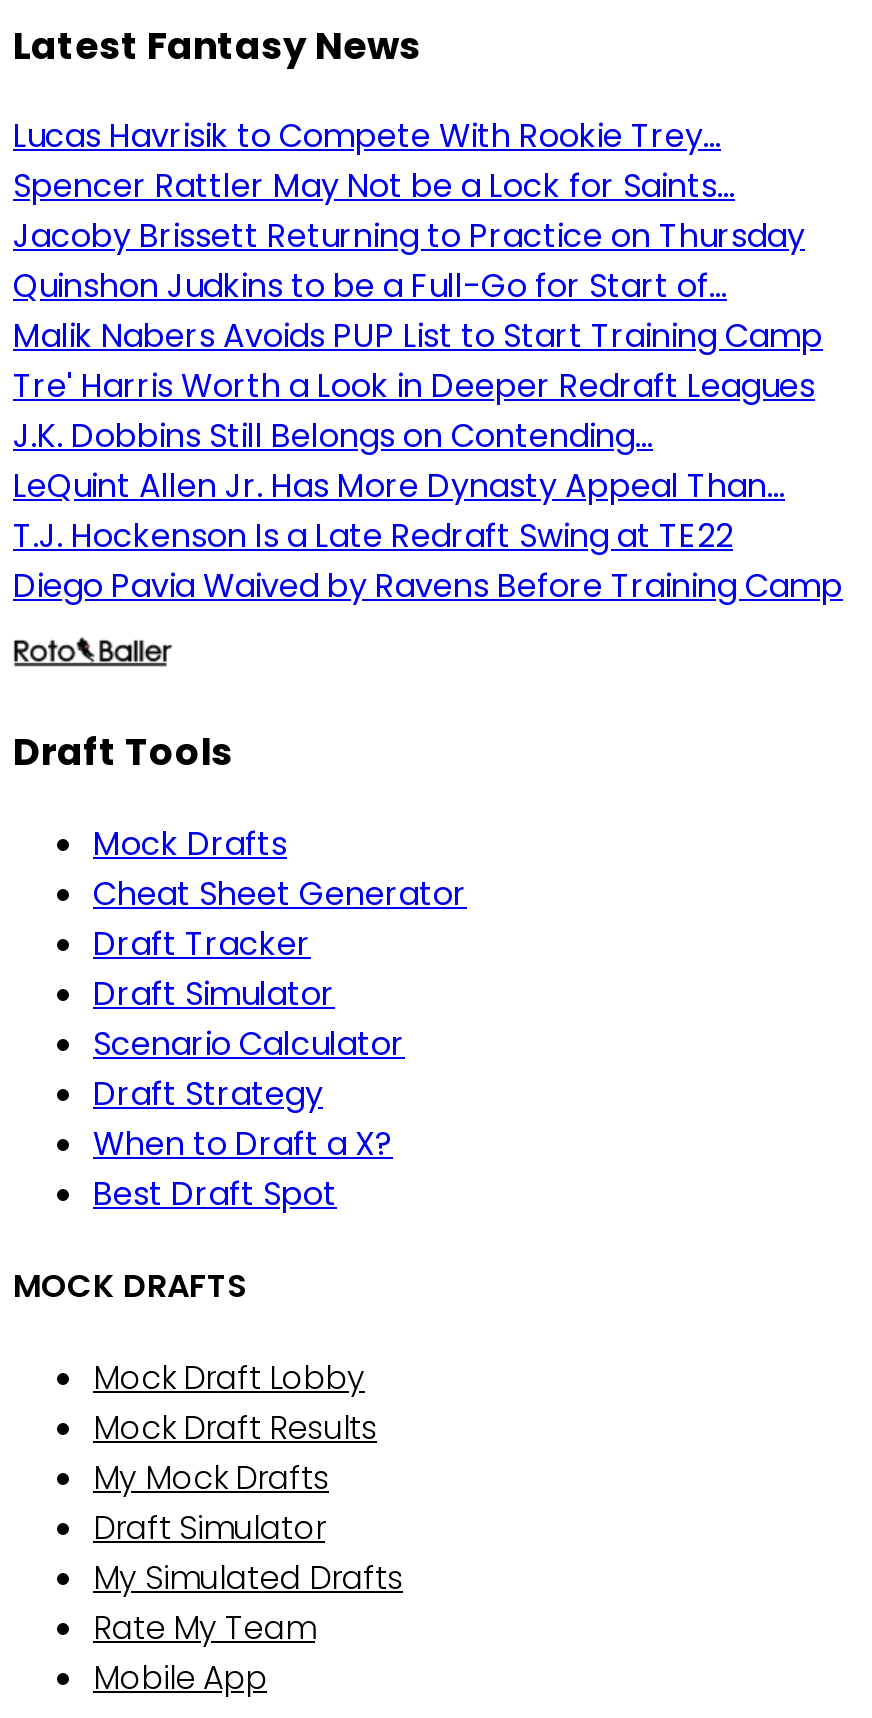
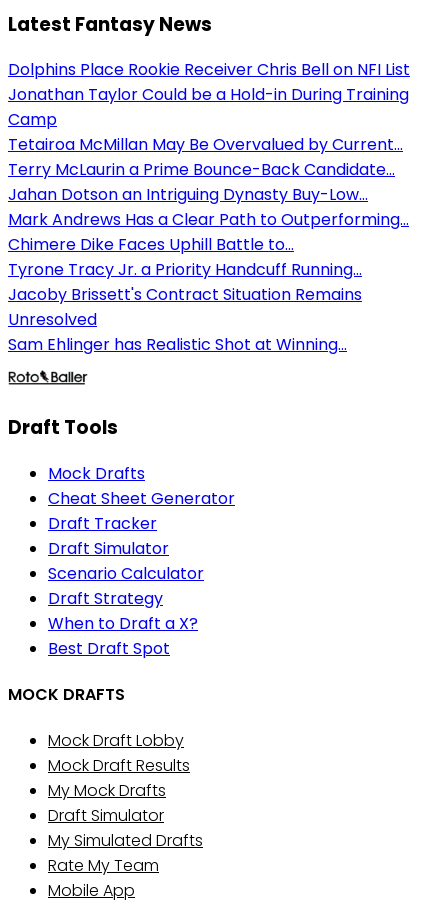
- Lucas Havrisik to Compete With Rookie Trey...
- Spencer Rattler May Not be a Lock for Saints...
- Jacoby Brissett Returning to Practice on Thursday
- Quinshon Judkins to be a Full-Go for Start of...
- Malik Nabers Avoids PUP List to Start Training Camp
- Tre' Harris Worth a Look in Deeper Redraft Leagues
- J.K. Dobbins Still Belongs on Contending...
- LeQuint Allen Jr. Has More Dynasty Appeal Than...
- T.J. Hockenson Is a Late Redraft Swing at TE22
- Diego Pavia Waived by Ravens Before Training Camp
+ Dolphins Place Rookie Receiver Chris Bell on NFI List
+ Jonathan Taylor Could be a Hold-in During Training
+ Camp
+ Tetairoa McMillan May Be Overvalued by Current...
+ Terry McLaurin a Prime Bounce-Back Candidate...
+ Jahan Dotson an Intriguing Dynasty Buy-Low...
+ Mark Andrews Has a Clear Path to Outperforming...
+ Chimere Dike Faces Uphill Battle to...
+ Tyrone Tracy Jr. a Priority Handcuff Running...
+ Jacoby Brissett's Contract Situation Remains
+ Unresolved
+ Sam Ehlinger has Realistic Shot at Winning...
